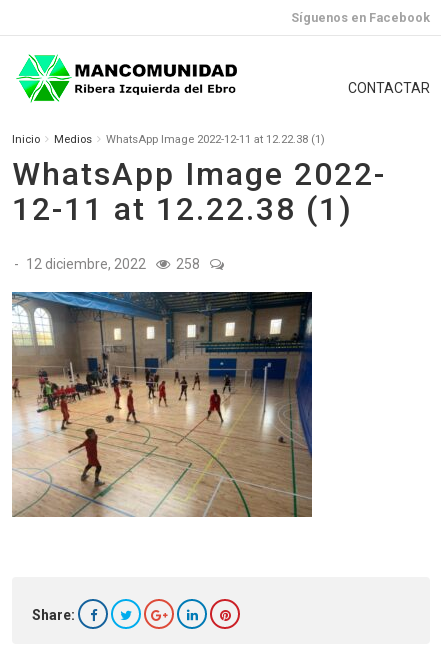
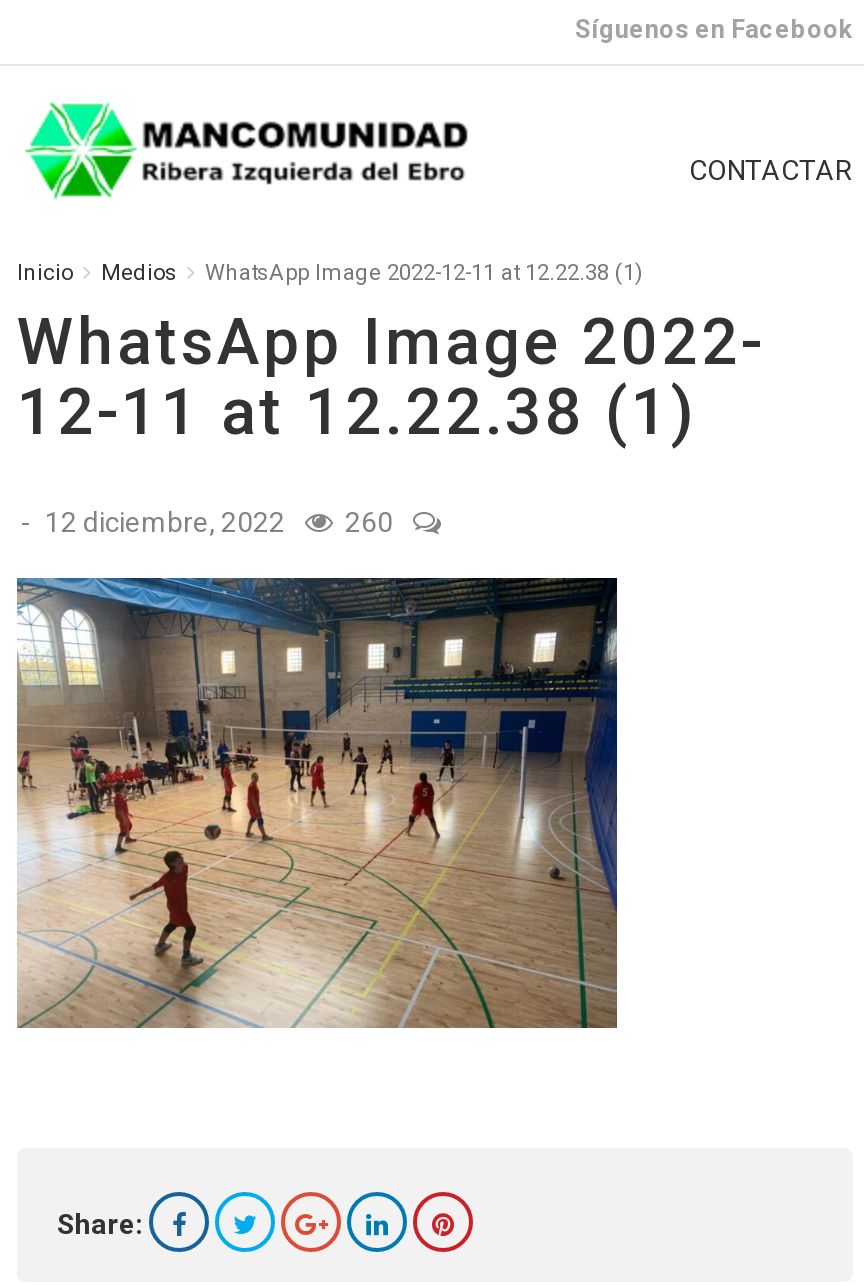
- - 12 diciembre, 2022 258
+ - 12 diciembre, 2022 260
